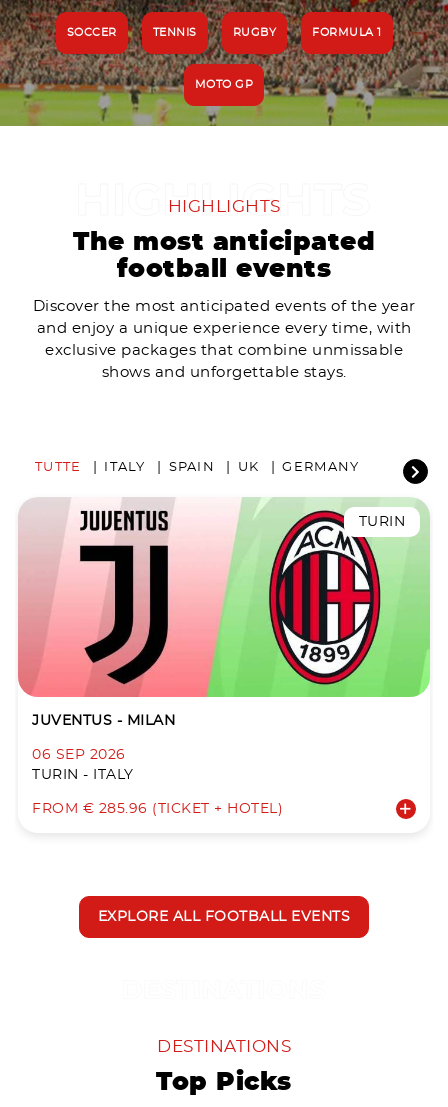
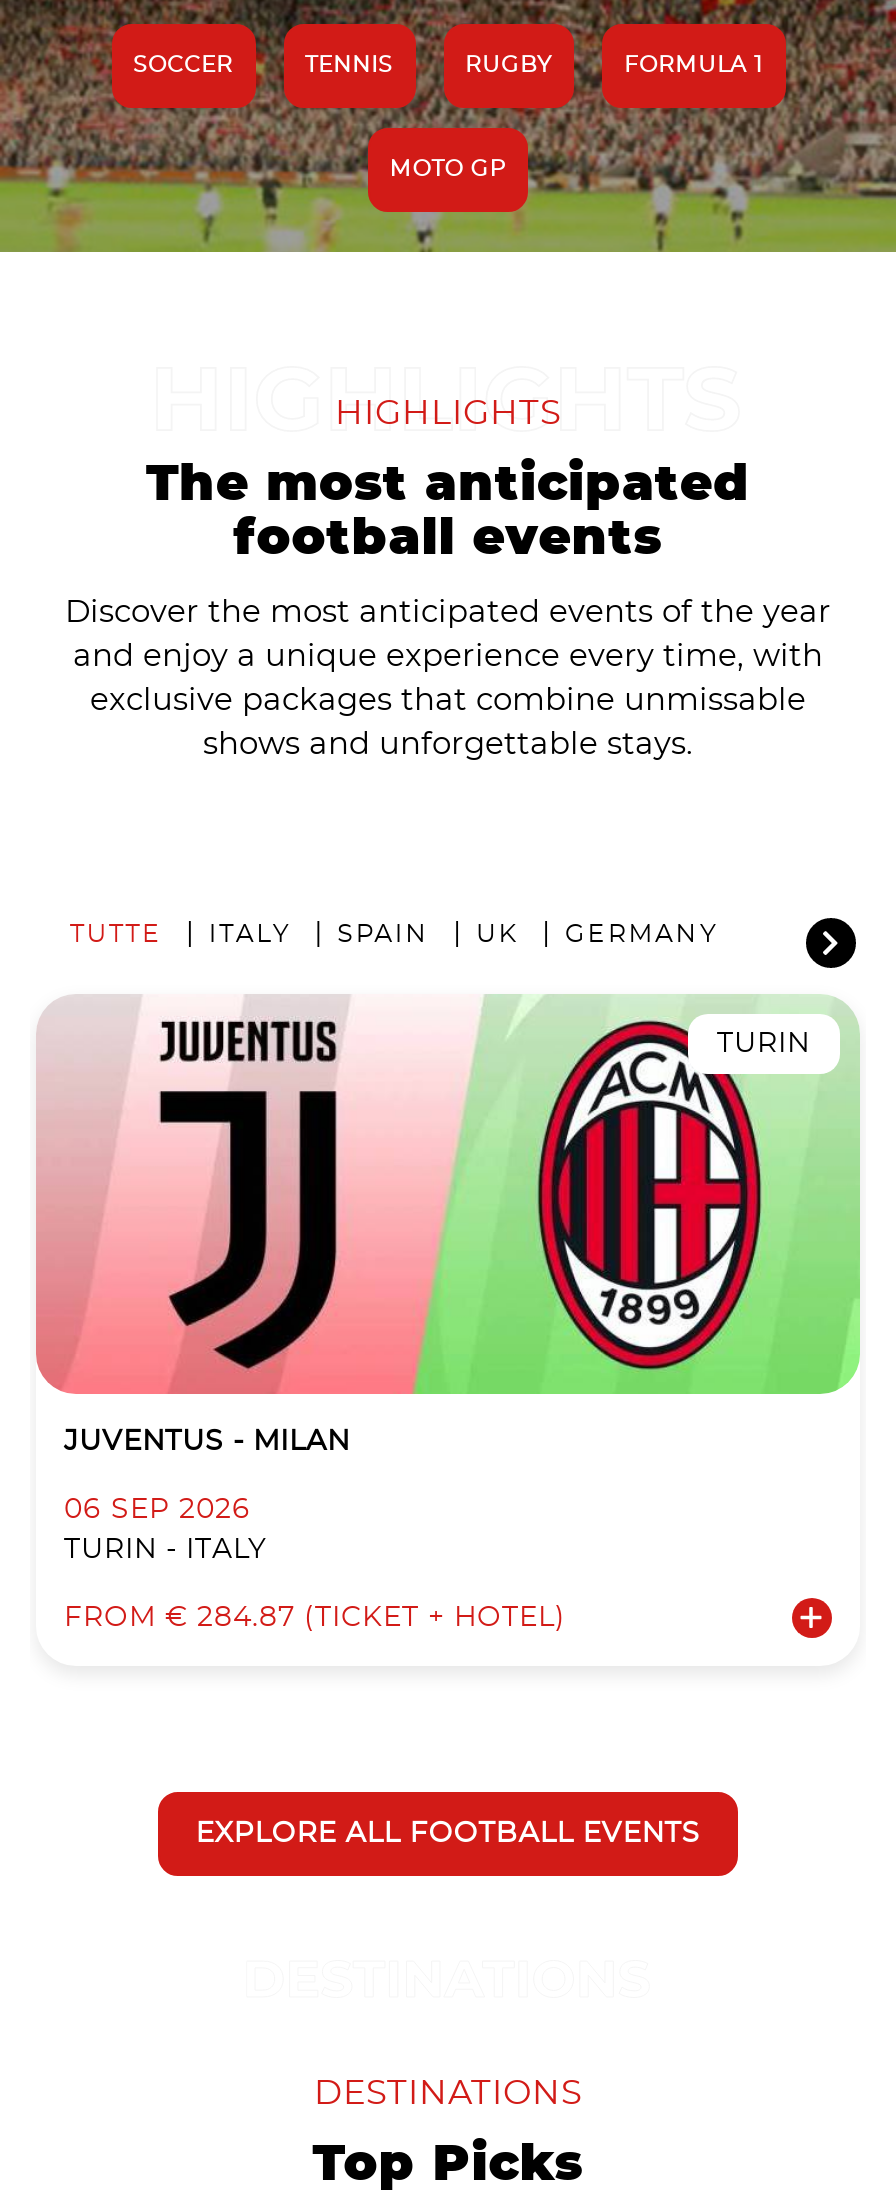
- FROM € 285.96 (TICKET + HOTEL)
+ FROM € 284.87 (TICKET + HOTEL)
